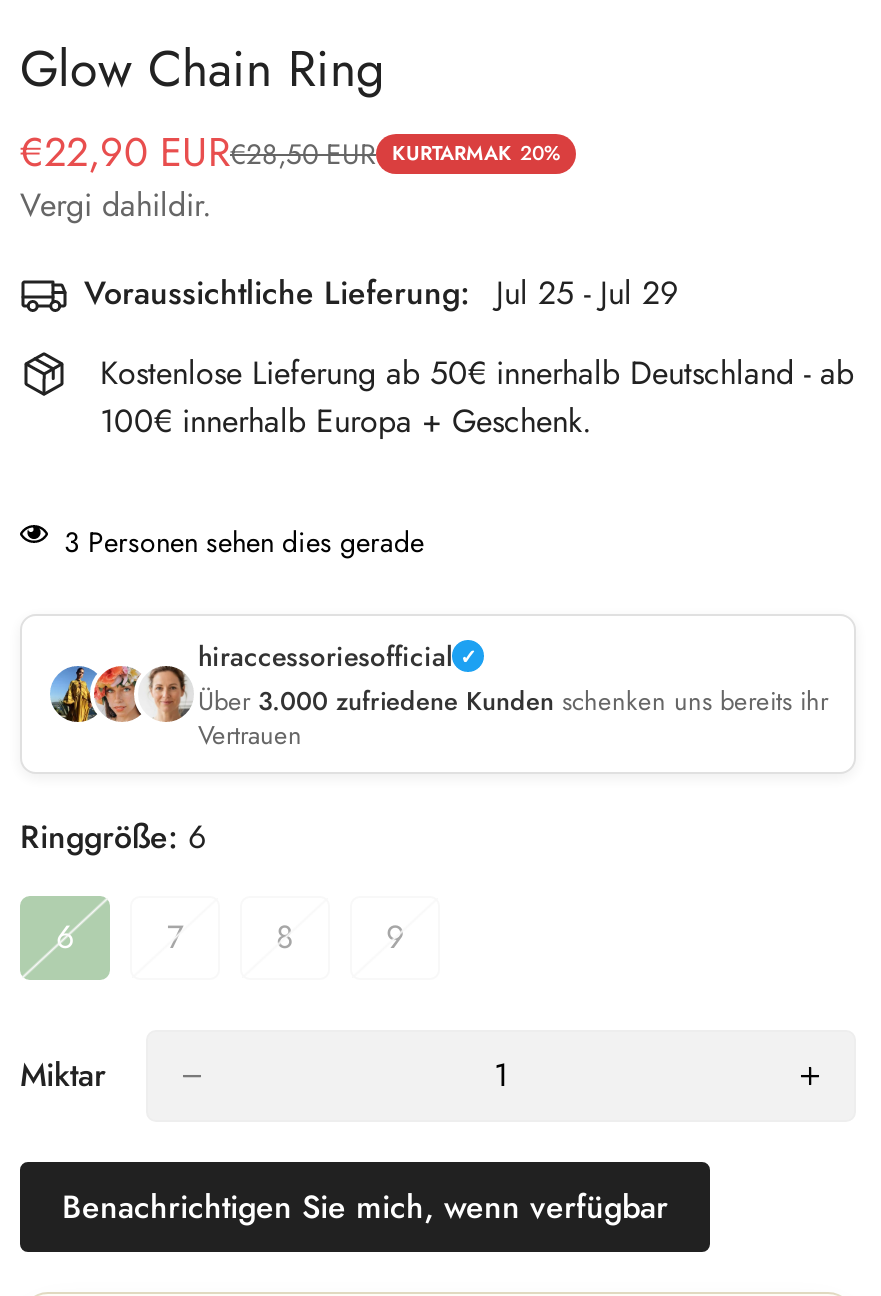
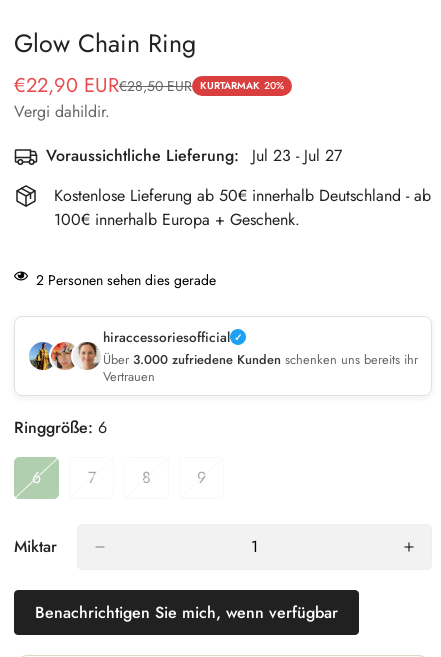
- Voraussichtliche Lieferung: Jul 25 - Jul 29
+ Voraussichtliche Lieferung: Jul 23 - Jul 27

- 3 Personen sehen dies gerade
+ 2 Personen sehen dies gerade
